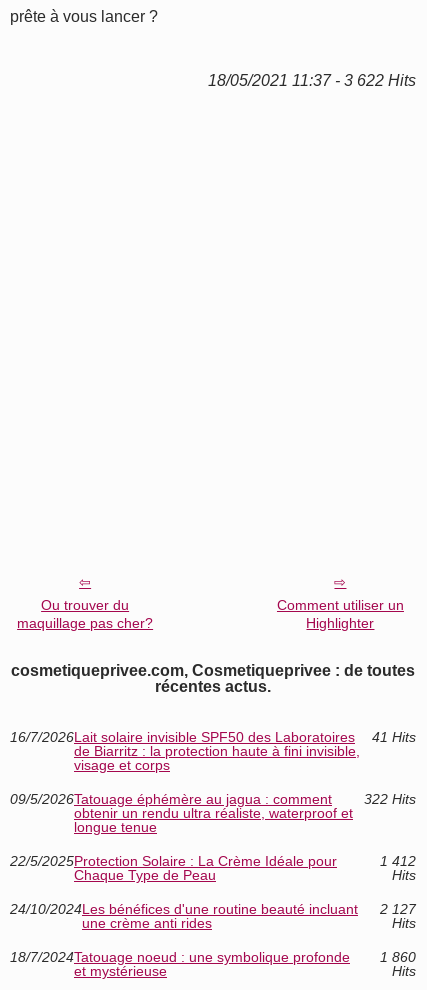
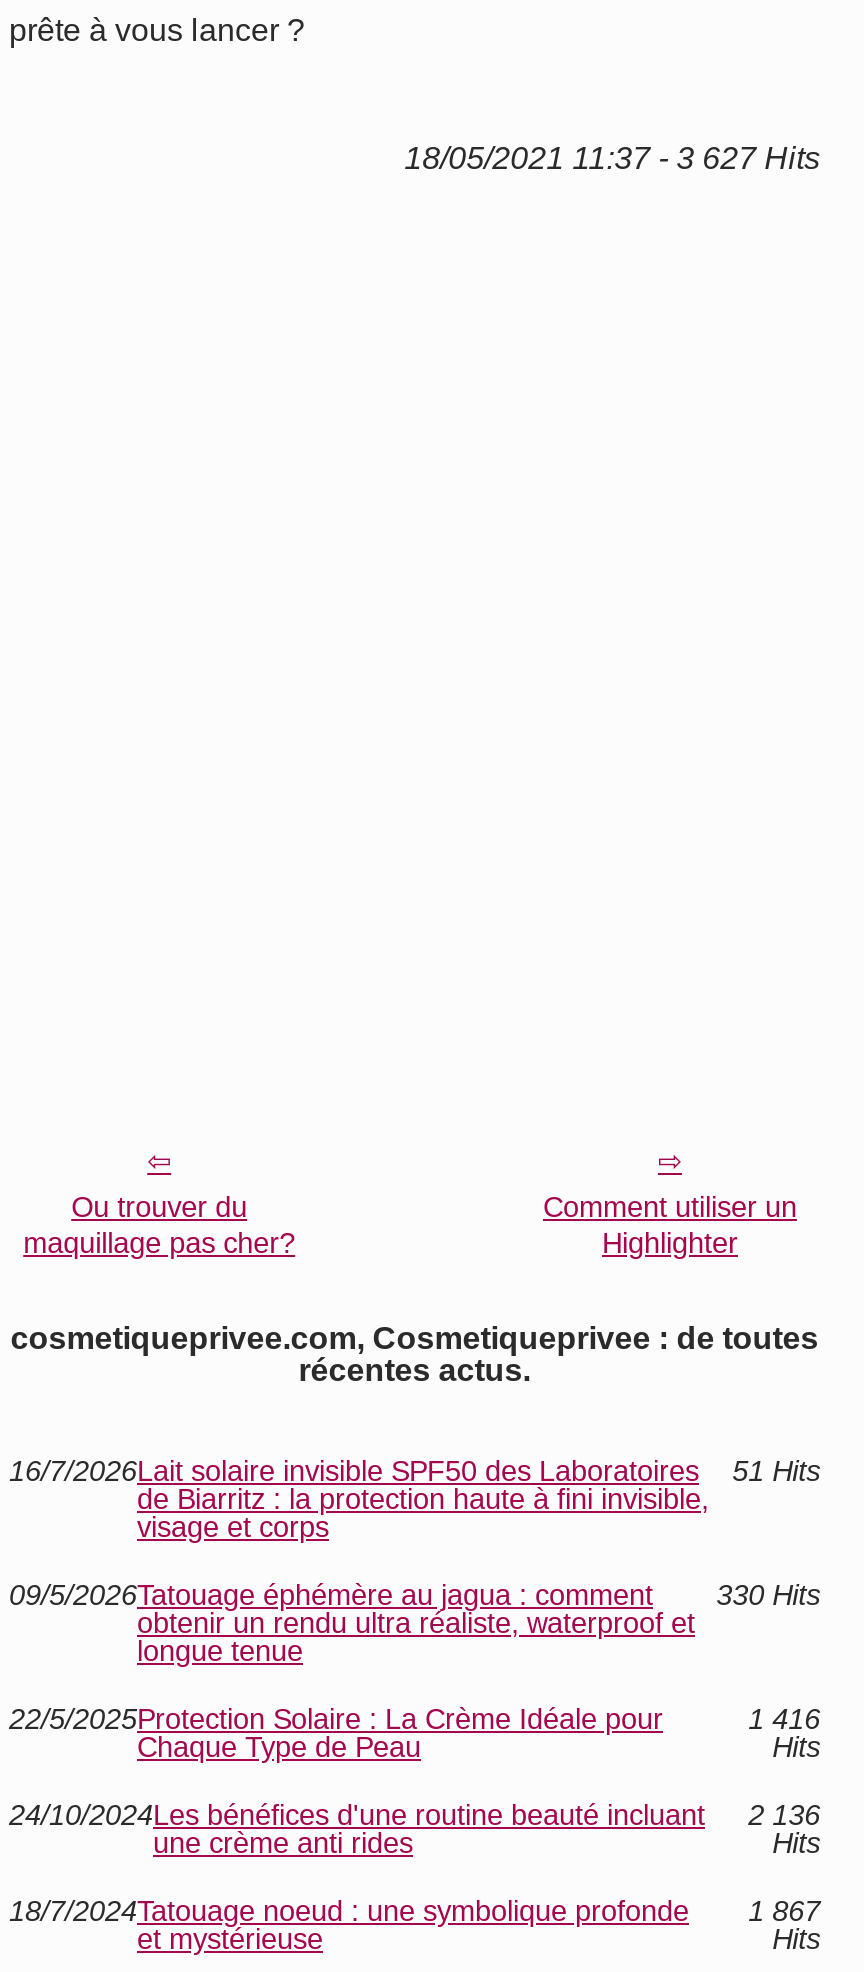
- 18/05/2021 11:37 - 3 622 Hits
+ 18/05/2021 11:37 - 3 627 Hits

- 16/7/2026 Lait solaire invisible SPF50 des Laboratoires 41 Hits
+ 16/7/2026 Lait solaire invisible SPF50 des Laboratoires 51 Hits

- 09/5/2026Tatouage éphémère au jagua : comment 322 Hits
+ 09/5/2026Tatouage éphémère au jagua : comment 330 Hits

- 1 412
+ 1 416

- 24/10/2024 Les bénéfices d'une routine beauté incluant 2 127
+ 24/10/2024 Les bénéfices d'une routine beauté incluant 2 136

- 18/7/2024Tatouage noeud : une symbolique profonde 1 860
+ 18/7/2024Tatouage noeud : une symbolique profonde 1 867
